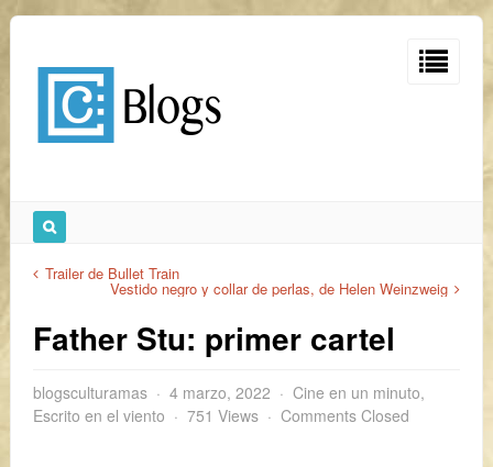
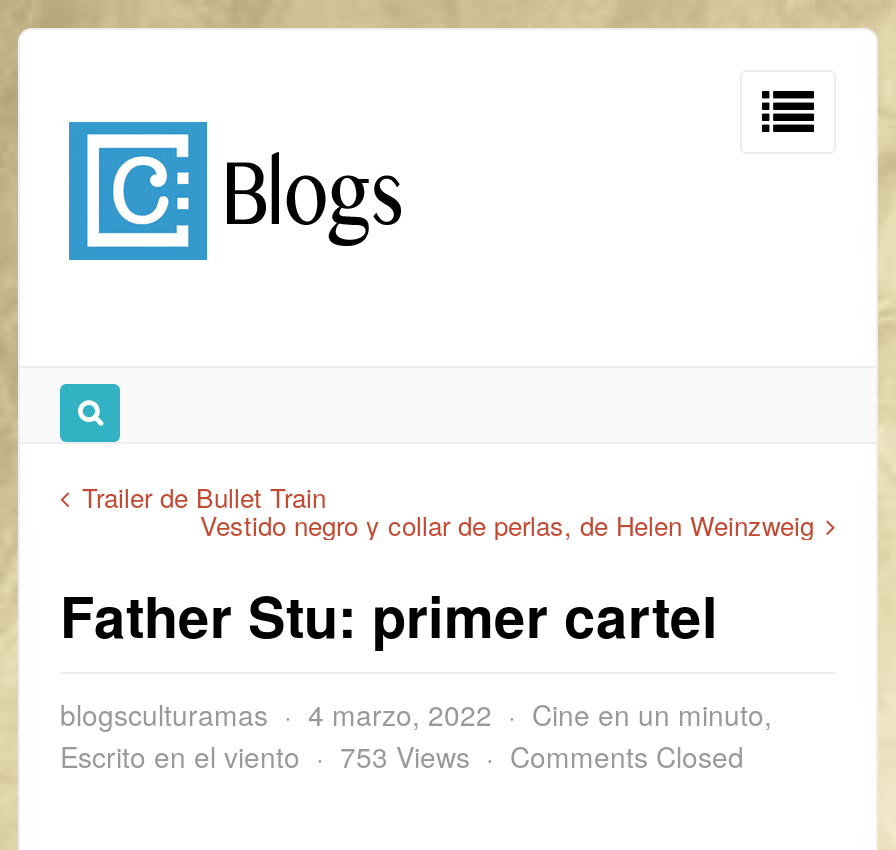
- Escrito en el viento 751 Views Comments Closed
+ Escrito en el viento 753 Views Comments Closed
